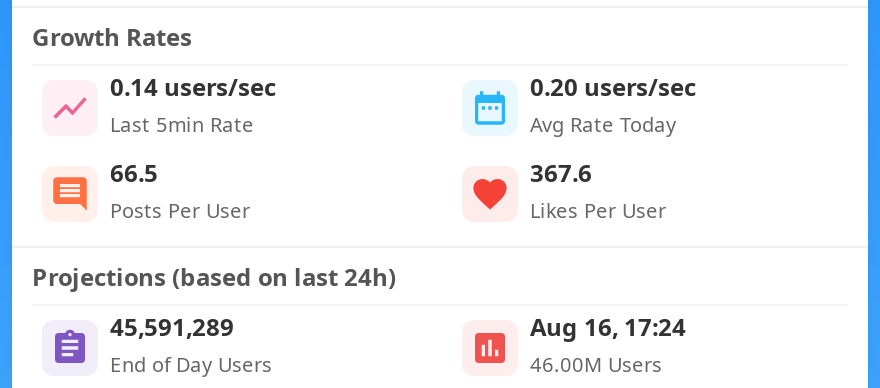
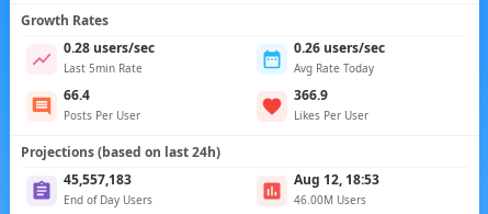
- 0.14 users/sec
+ 0.28 users/sec

- 0.20 users/sec
+ 0.26 users/sec

- 66.5
+ 66.4

- 367.6
+ 366.9

- 45,591,289
+ 45,557,183

- Aug 16, 17:24
+ Aug 12, 18:53
